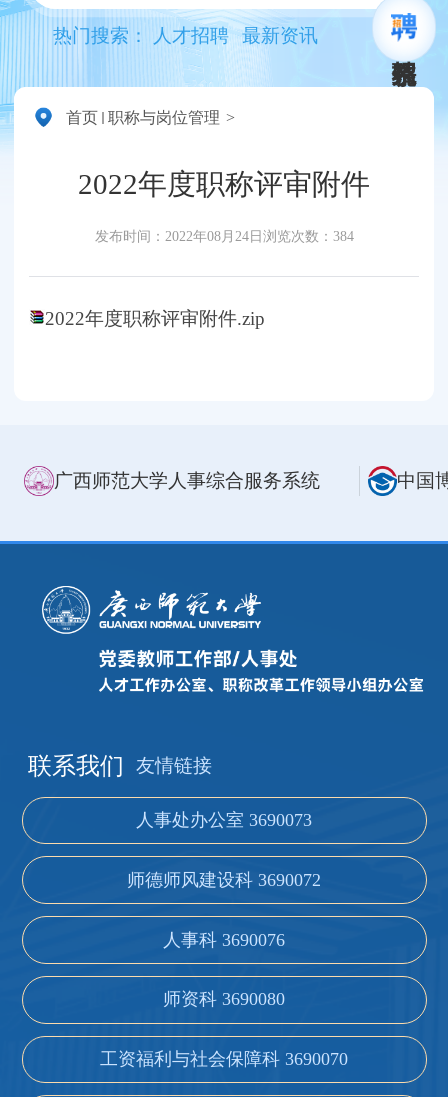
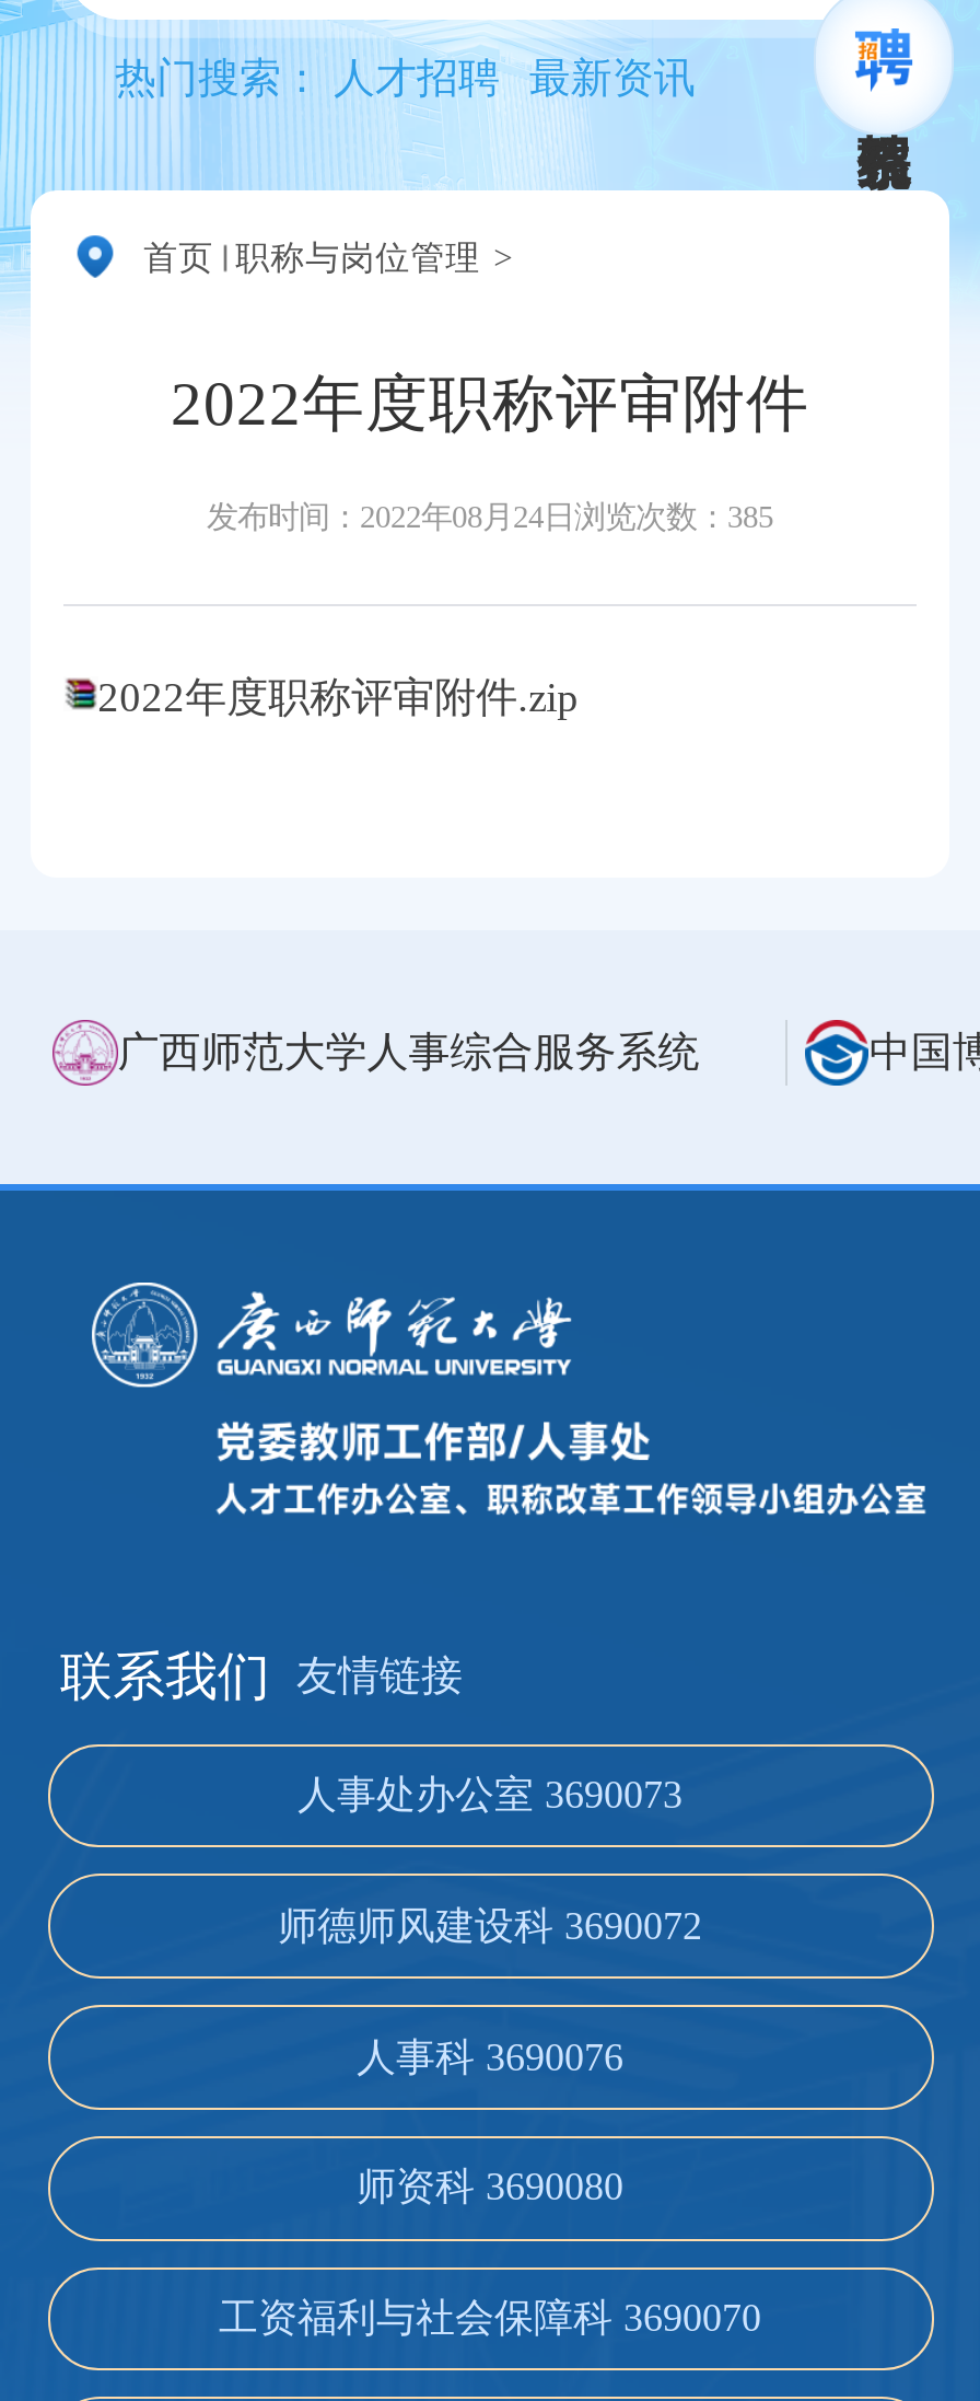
- 发布时间：2022年08月24日浏览次数：384
+ 发布时间：2022年08月24日浏览次数：385
